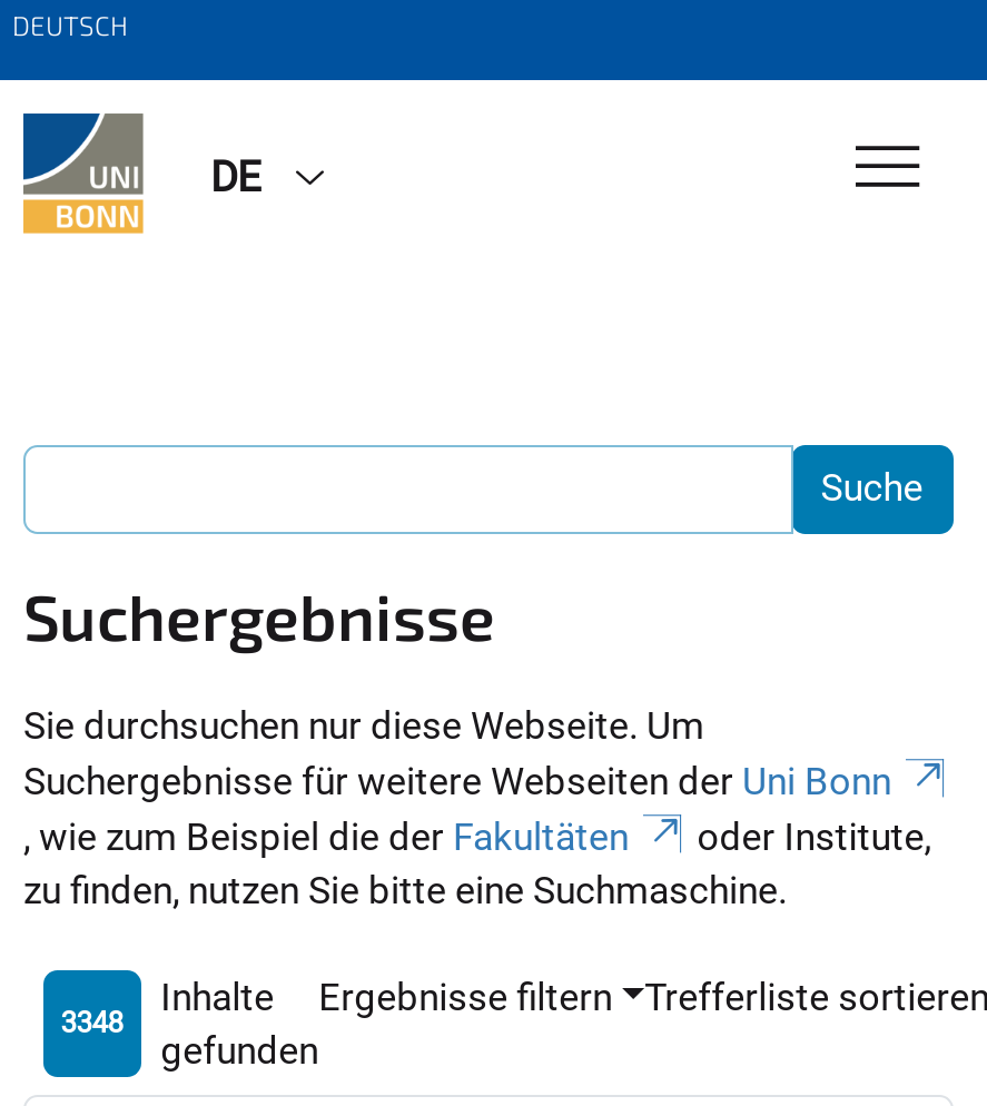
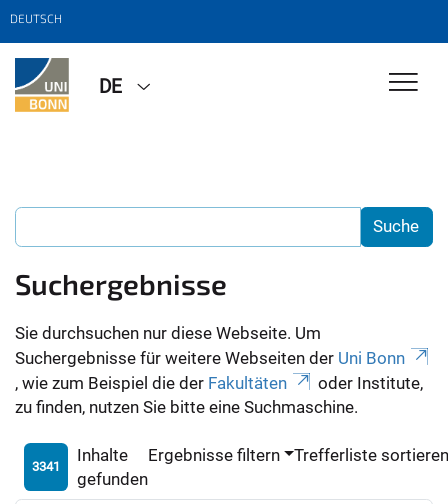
- 3348
+ 3341
